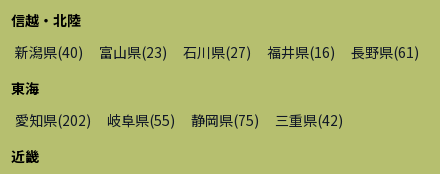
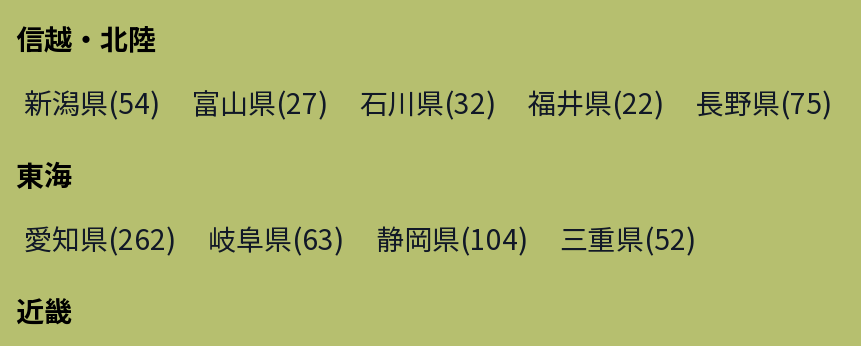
- 新潟県(40)
+ 新潟県(54)

- 富山県(23)
+ 富山県(27)

- 石川県(27)
+ 石川県(32)

- 福井県(16)
+ 福井県(22)

- 長野県(61)
+ 長野県(75)

- 愛知県(202)
+ 愛知県(262)

- 岐阜県(55)
+ 岐阜県(63)

- 静岡県(75)
+ 静岡県(104)

- 三重県(42)
+ 三重県(52)
